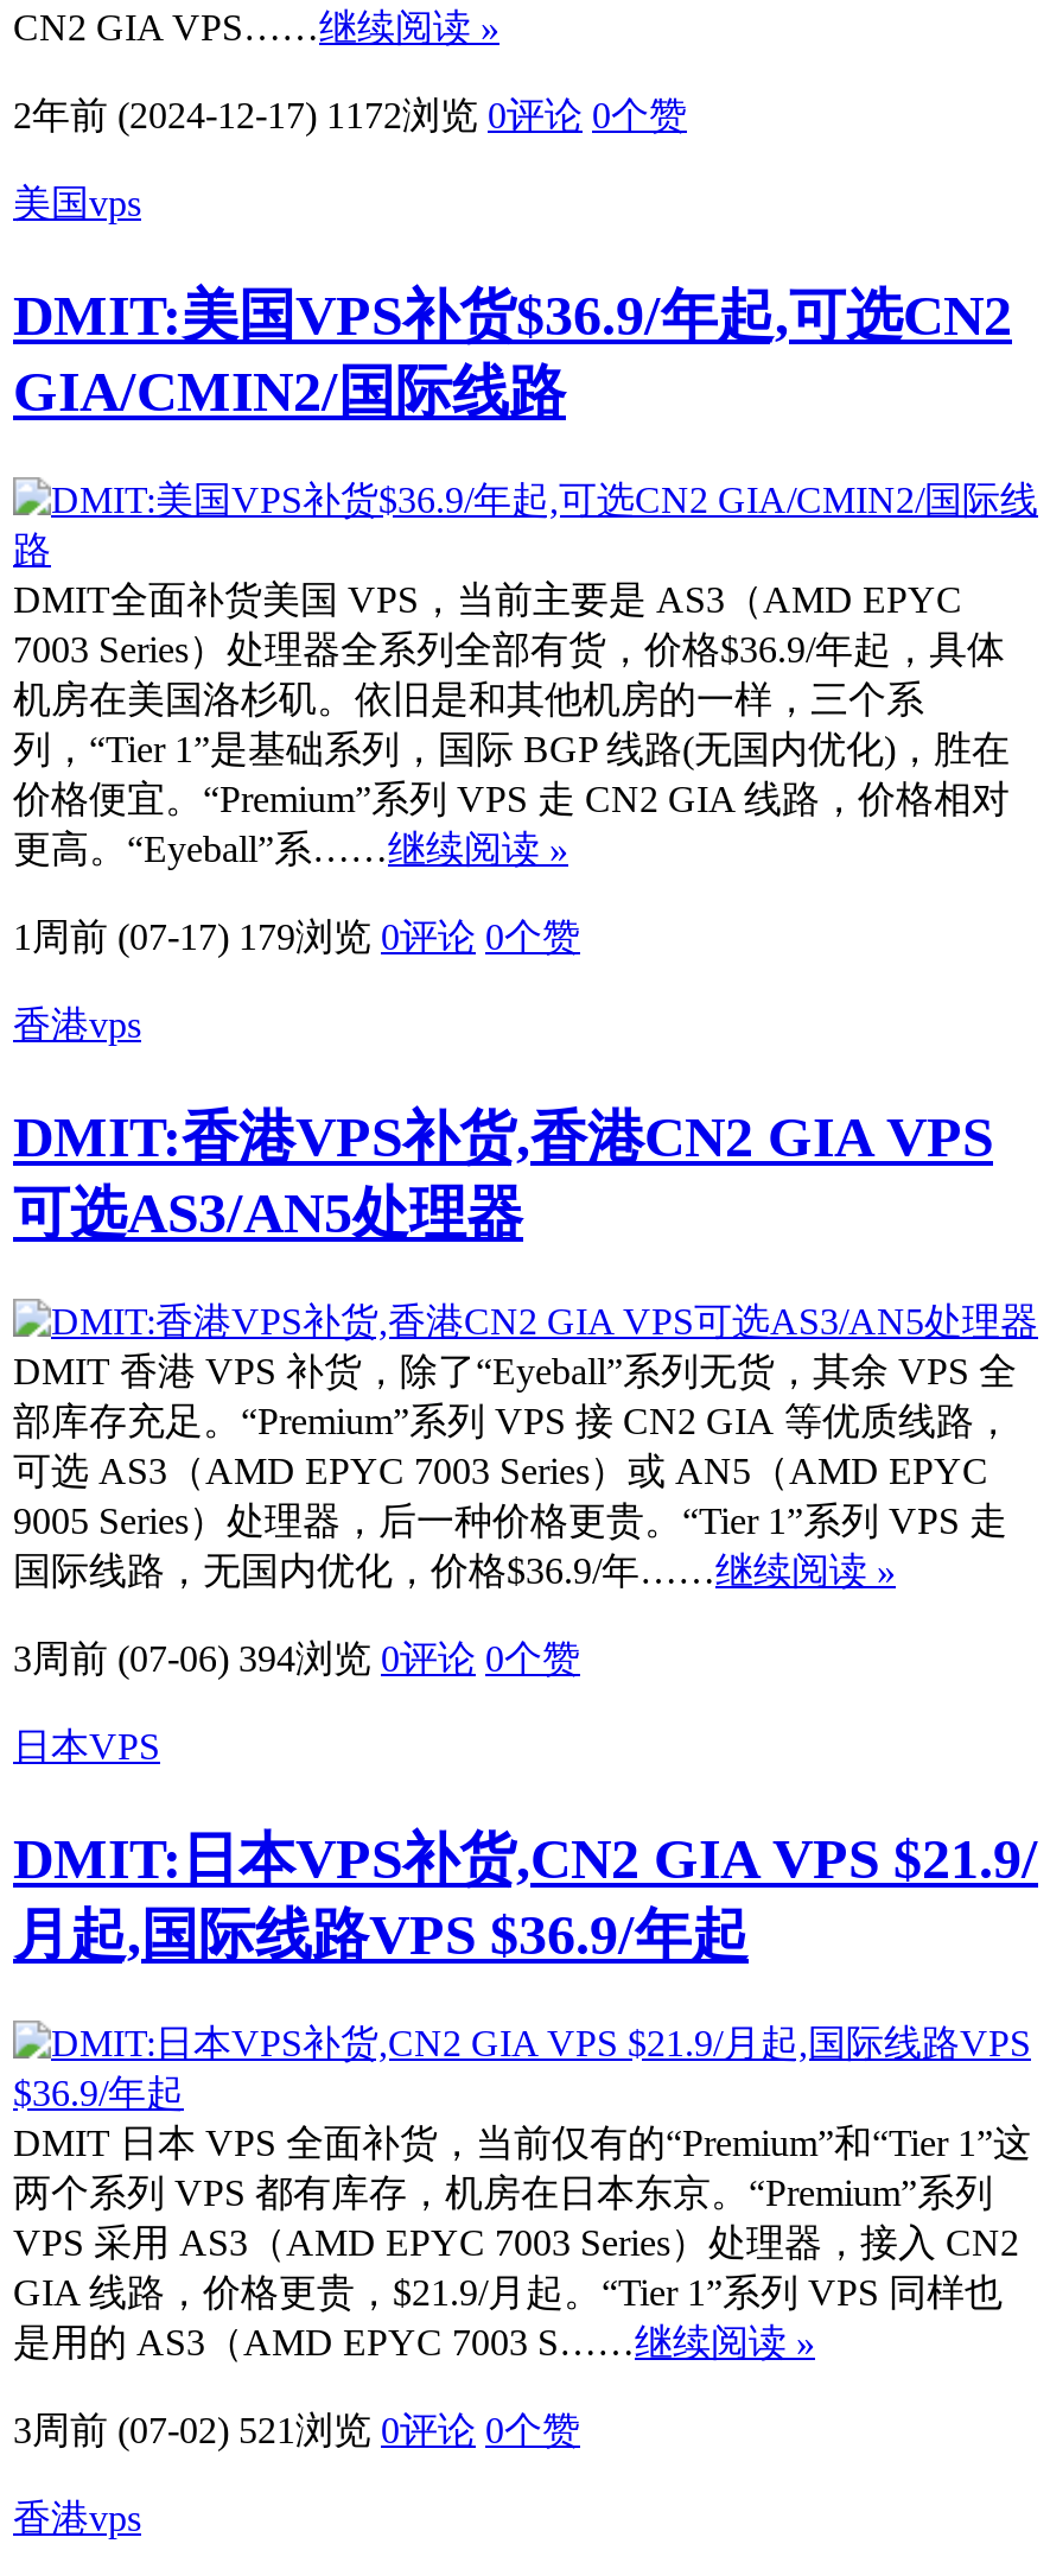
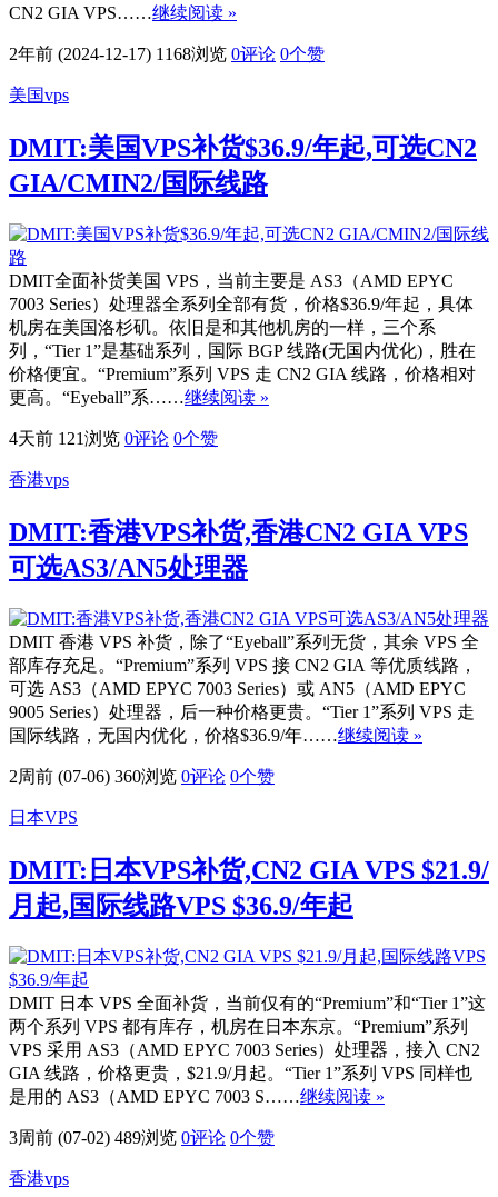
- 2年前 (2024-12-17) 1172浏览 0评论 0个赞
+ 2年前 (2024-12-17) 1168浏览 0评论 0个赞

- 1周前 (07-17) 179浏览 0评论 0个赞
+ 4天前 121浏览 0评论 0个赞

- 3周前 (07-06) 394浏览 0评论 0个赞
+ 2周前 (07-06) 360浏览 0评论 0个赞

- 3周前 (07-02) 521浏览 0评论 0个赞
+ 3周前 (07-02) 489浏览 0评论 0个赞
